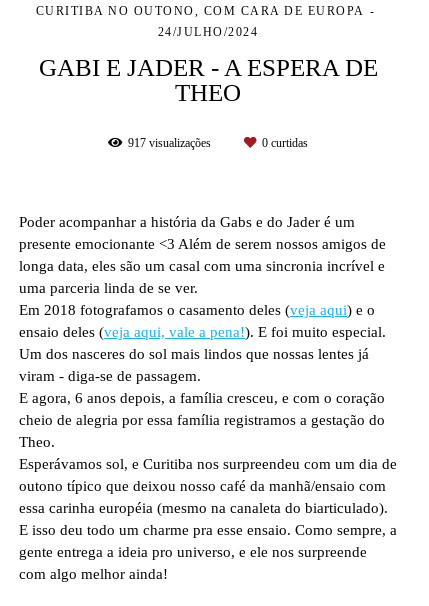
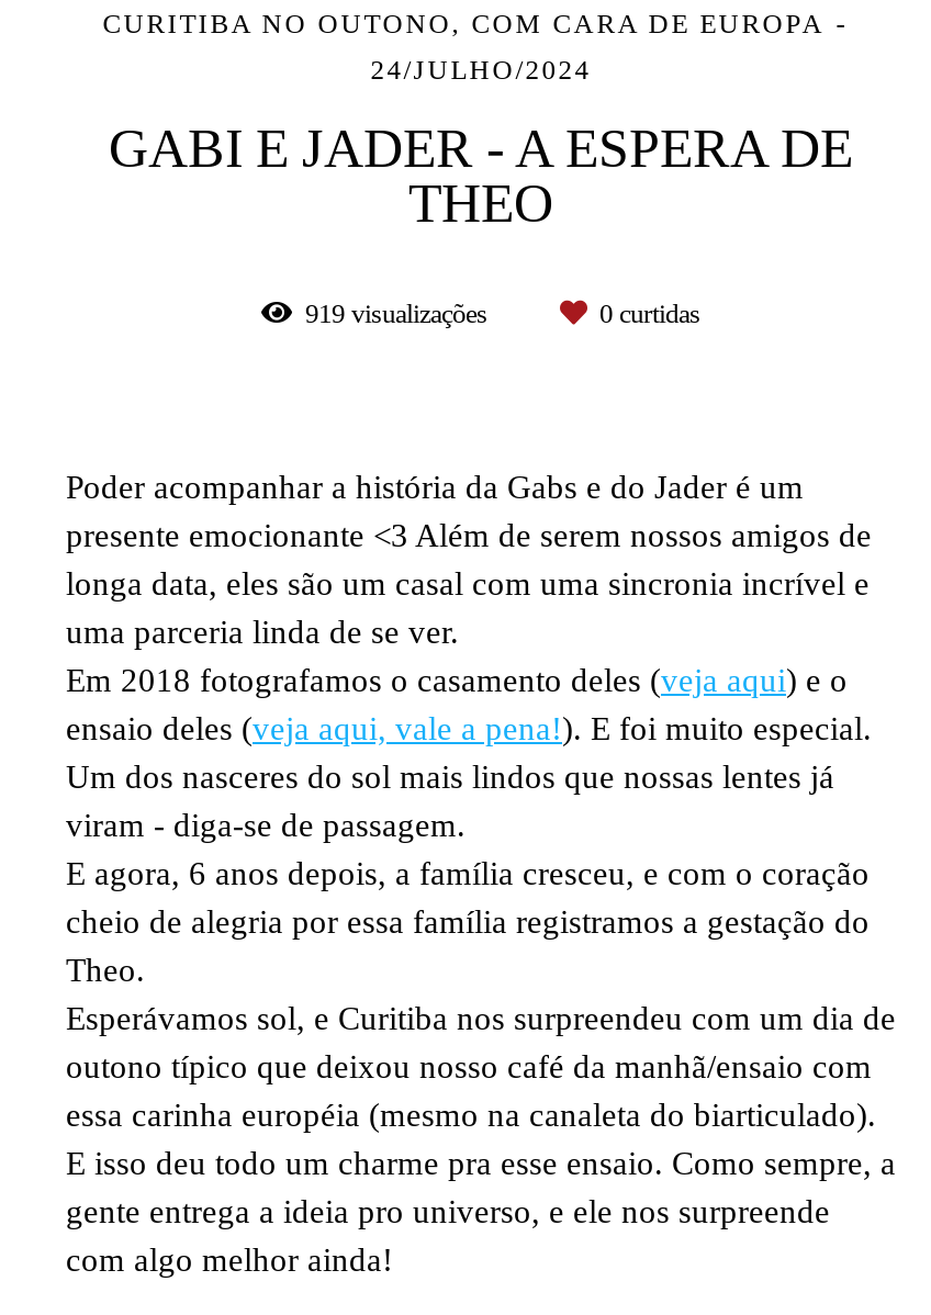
- 917 visualizações
+ 919 visualizações
